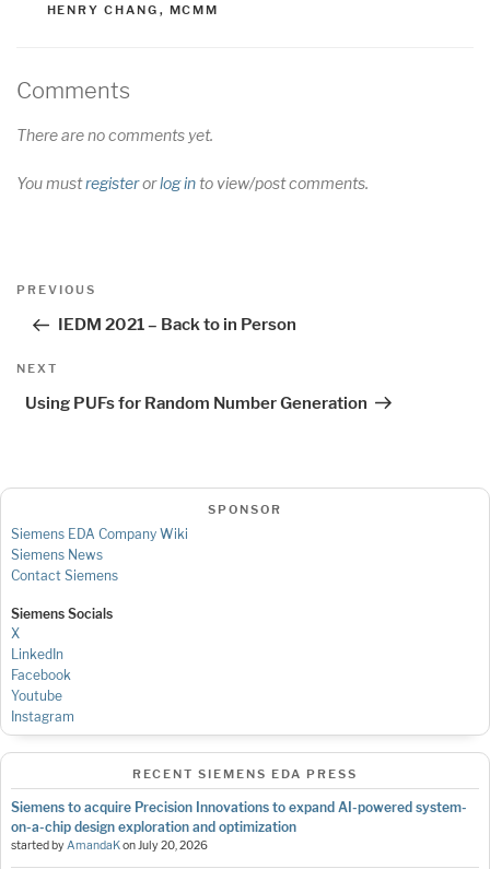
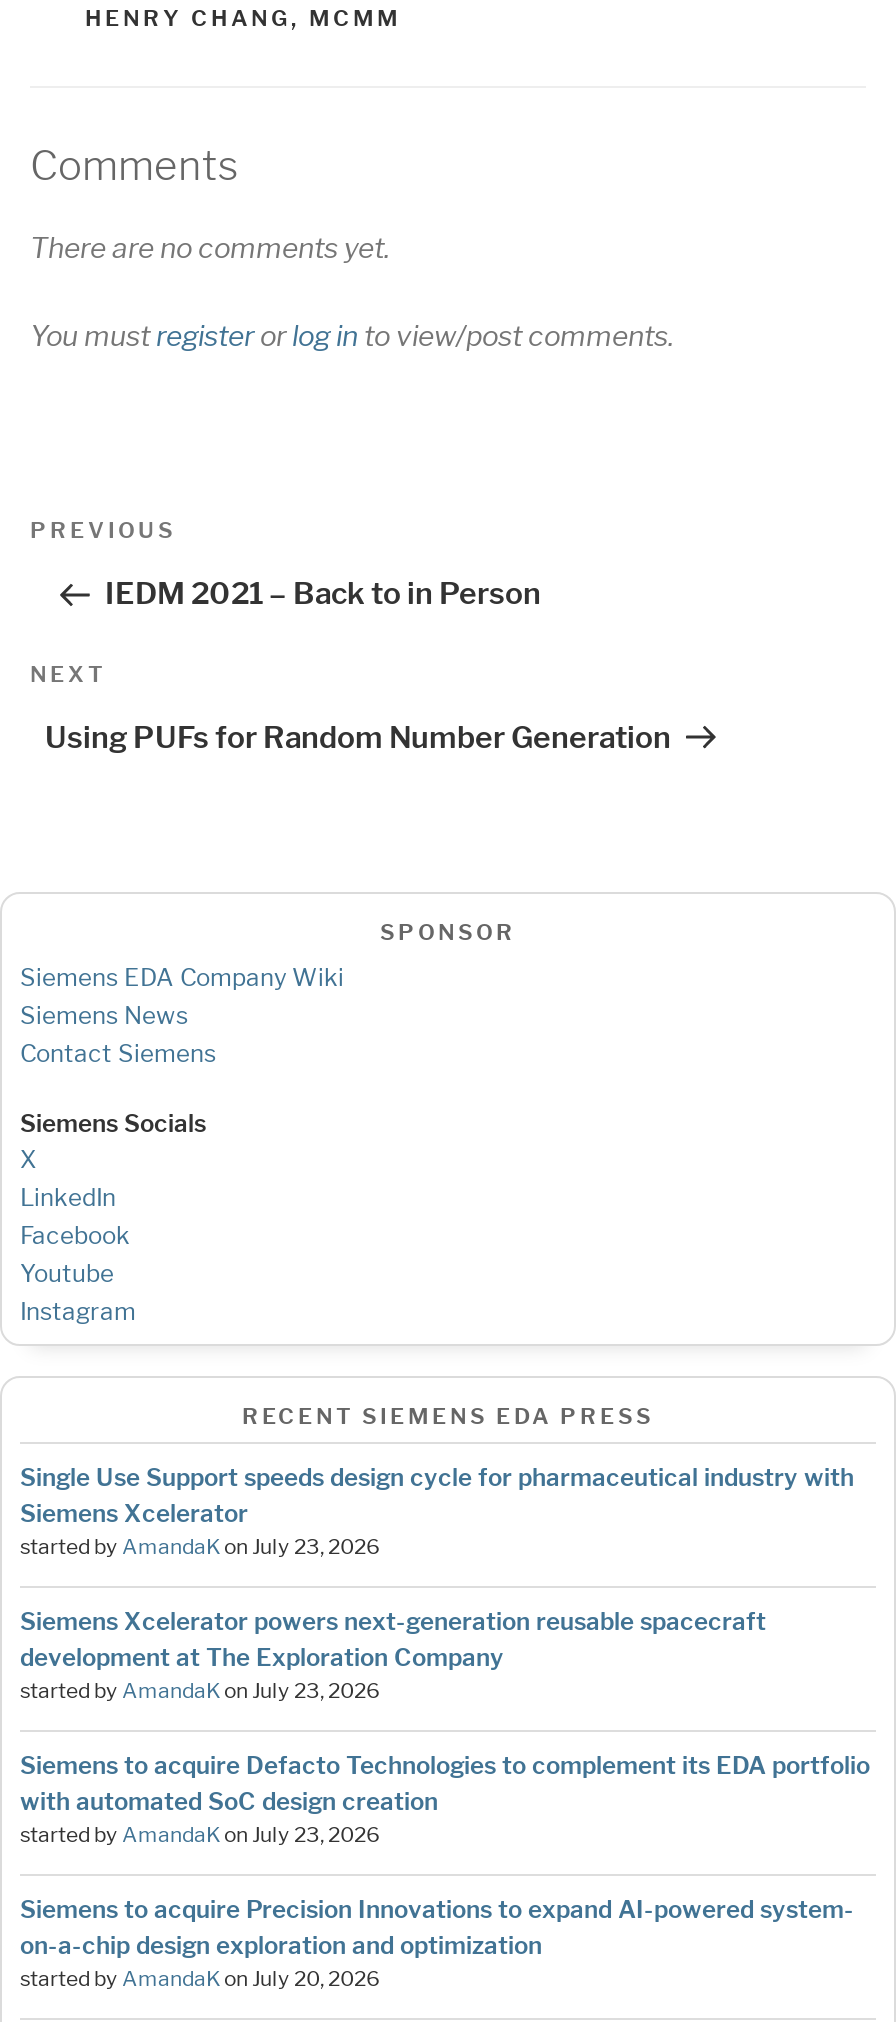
+ Single Use Support speeds design cycle for pharmaceutical industry with
+ Siemens Xcelerator
+ started by AmandaK on July 23, 2026
+ Siemens Xcelerator powers next-generation reusable spacecraft
+ development at The Exploration Company
+ started by AmandaK on July 23, 2026
+ Siemens to acquire Defacto Technologies to complement its EDA portfolio
+ with automated SoC design creation
+ started by AmandaK on July 23, 2026
